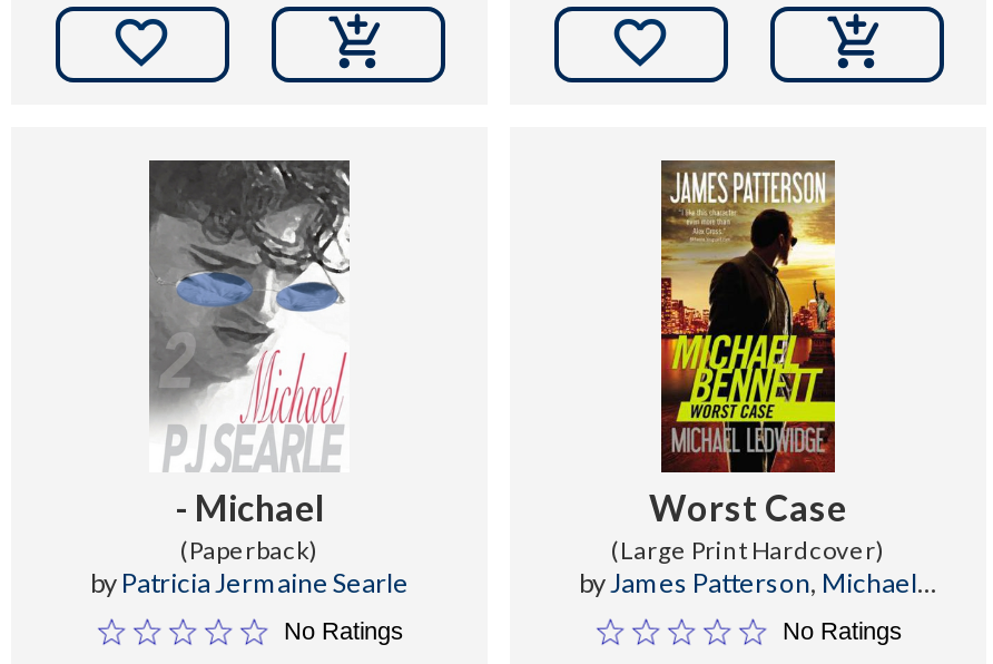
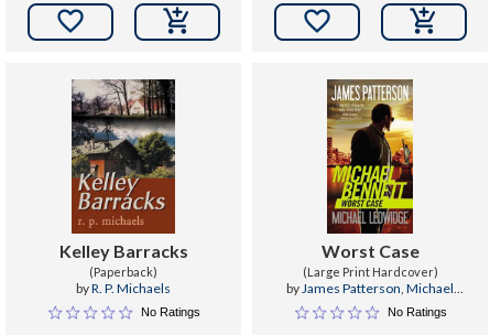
- [image]
- - Michael
+ [image]
+ Kelley Barracks

- by Patricia Jermaine Searle
+ by R. P. Michaels
